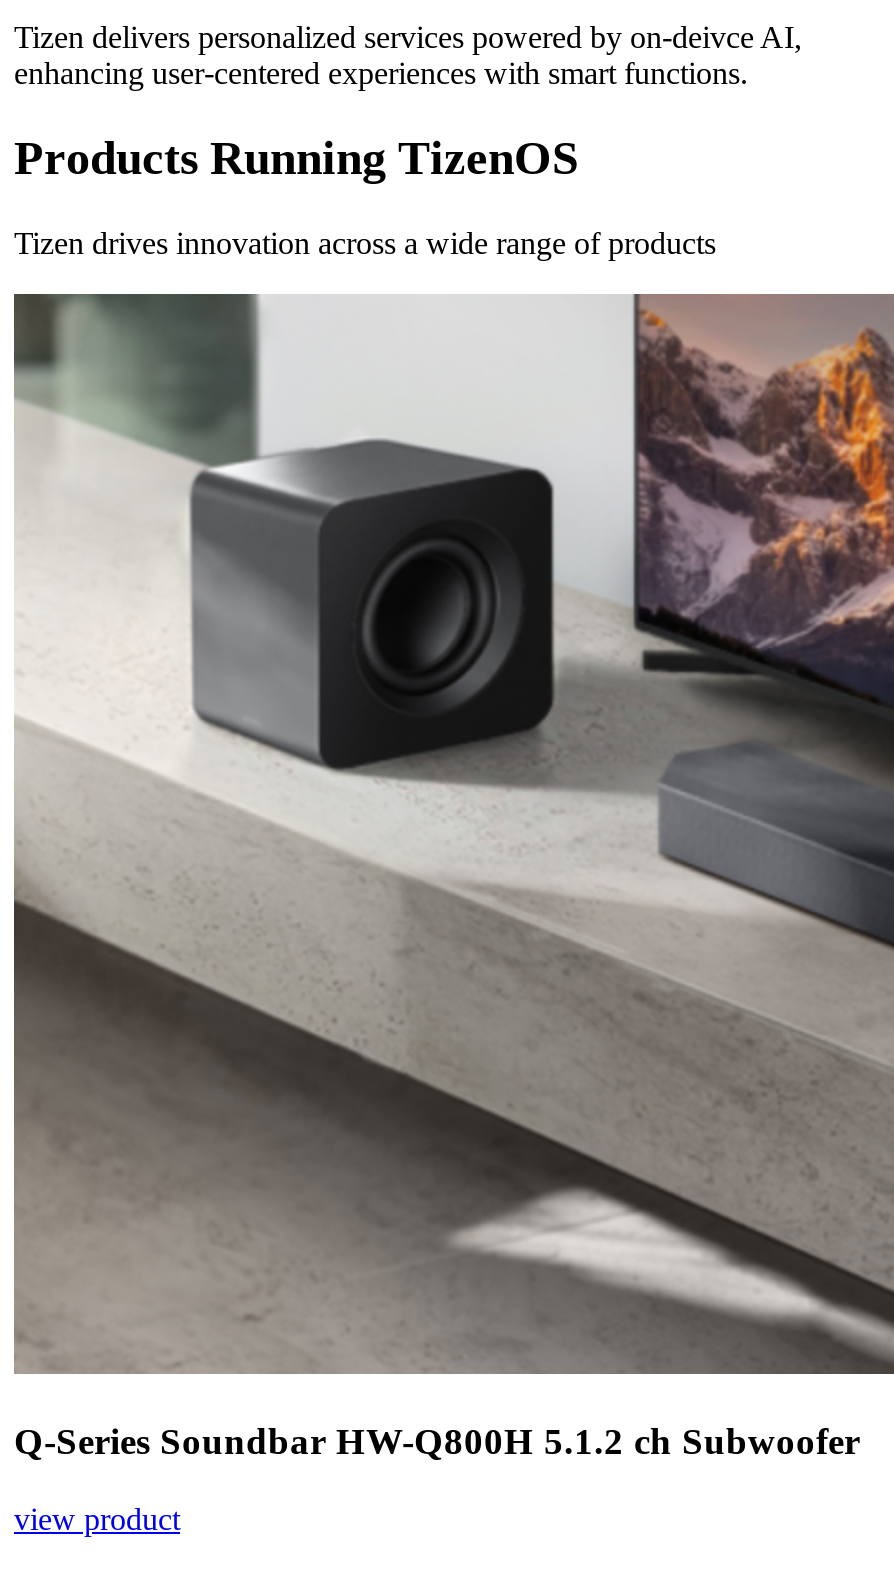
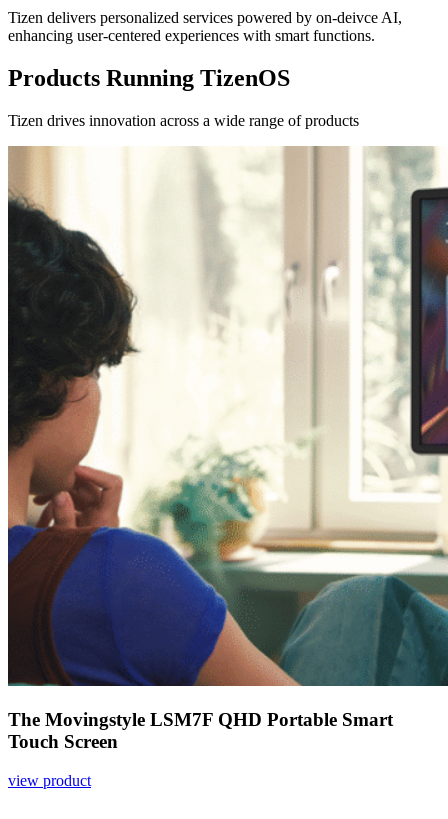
- [image]
- Q-Series Soundbar HW-Q800H 5.1.2 ch Subwoofer
+ [image]
+ The Movingstyle LSM7F QHD Portable Smart
+ Touch Screen
